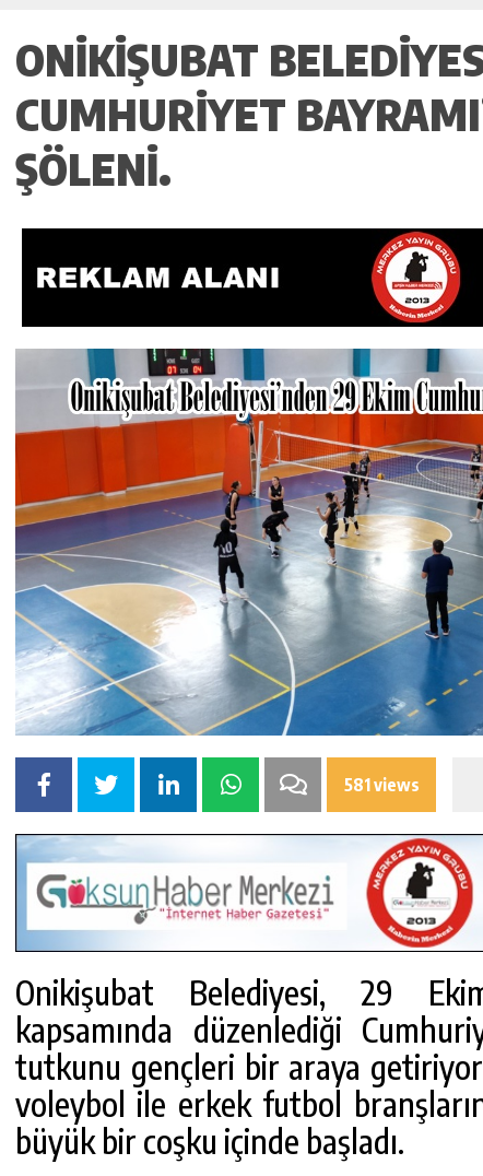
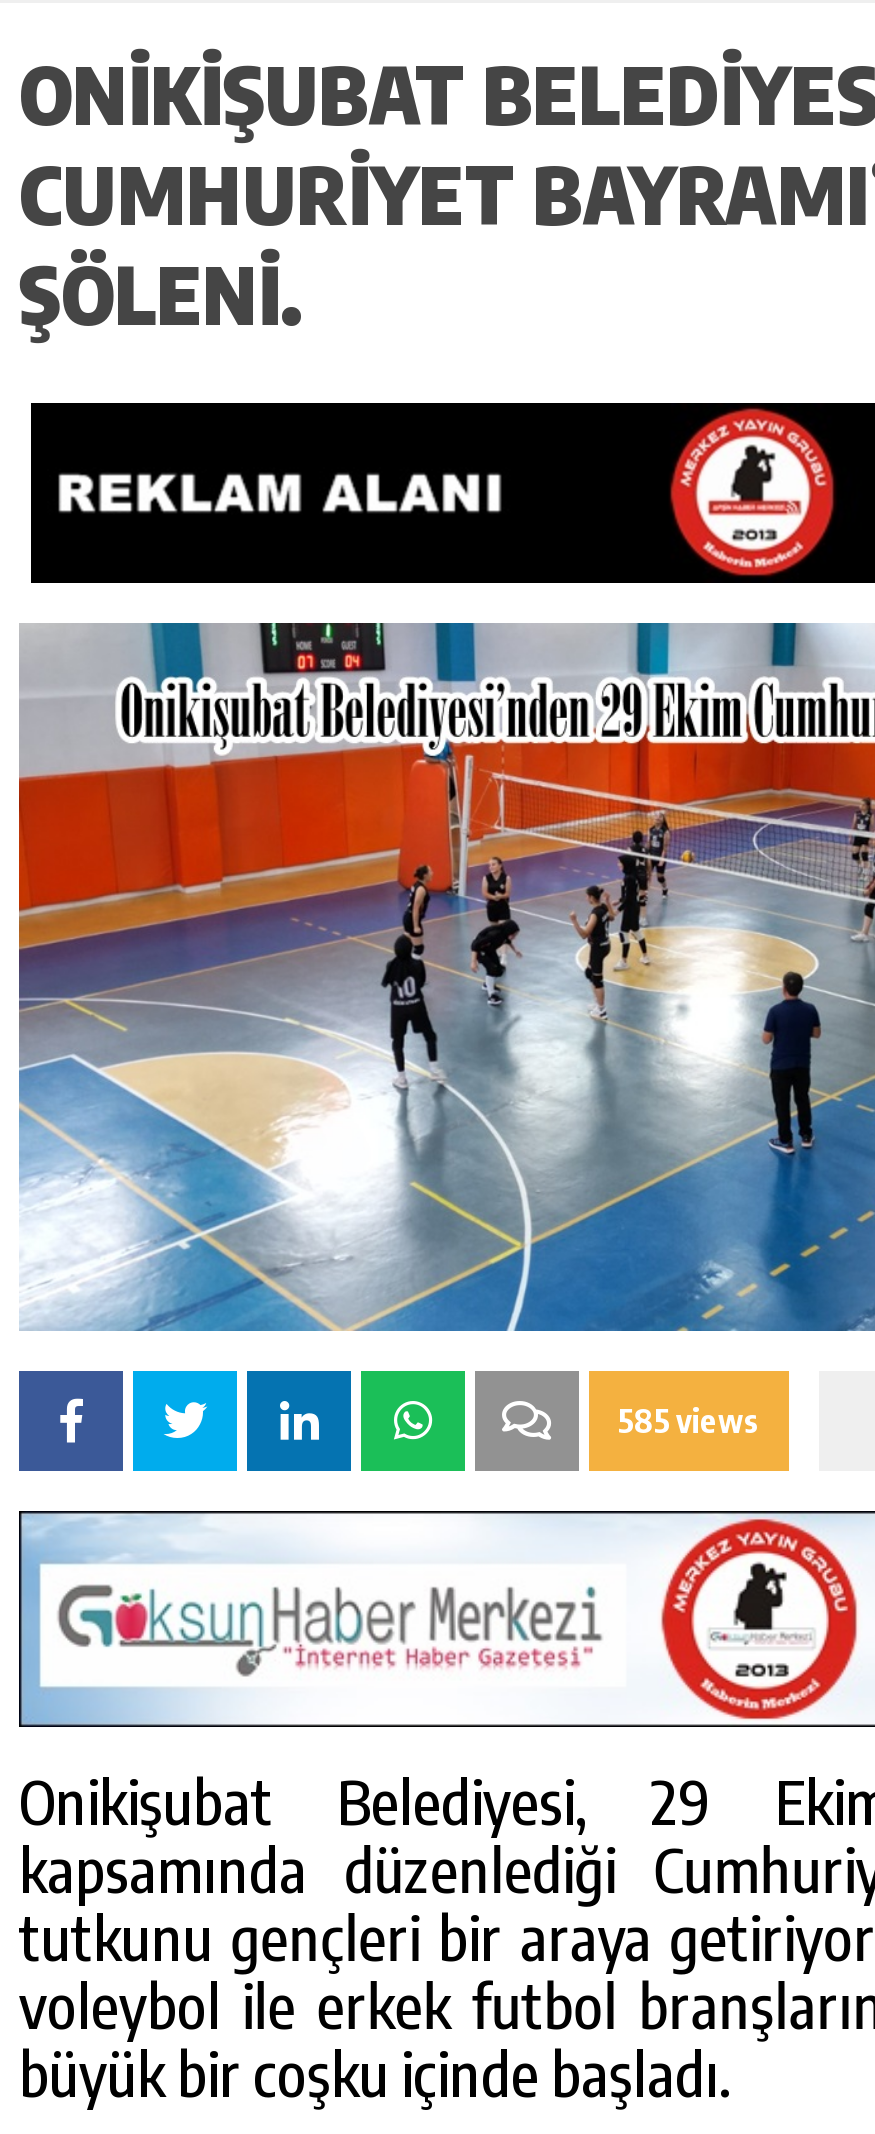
- 581 views
+ 585 views
